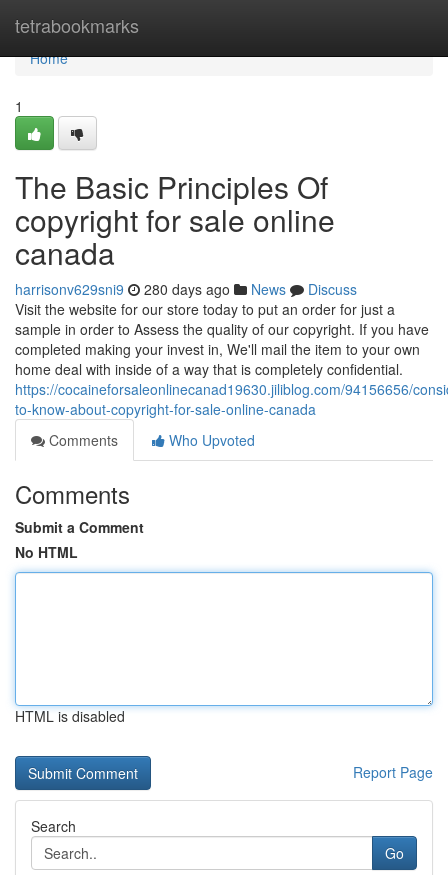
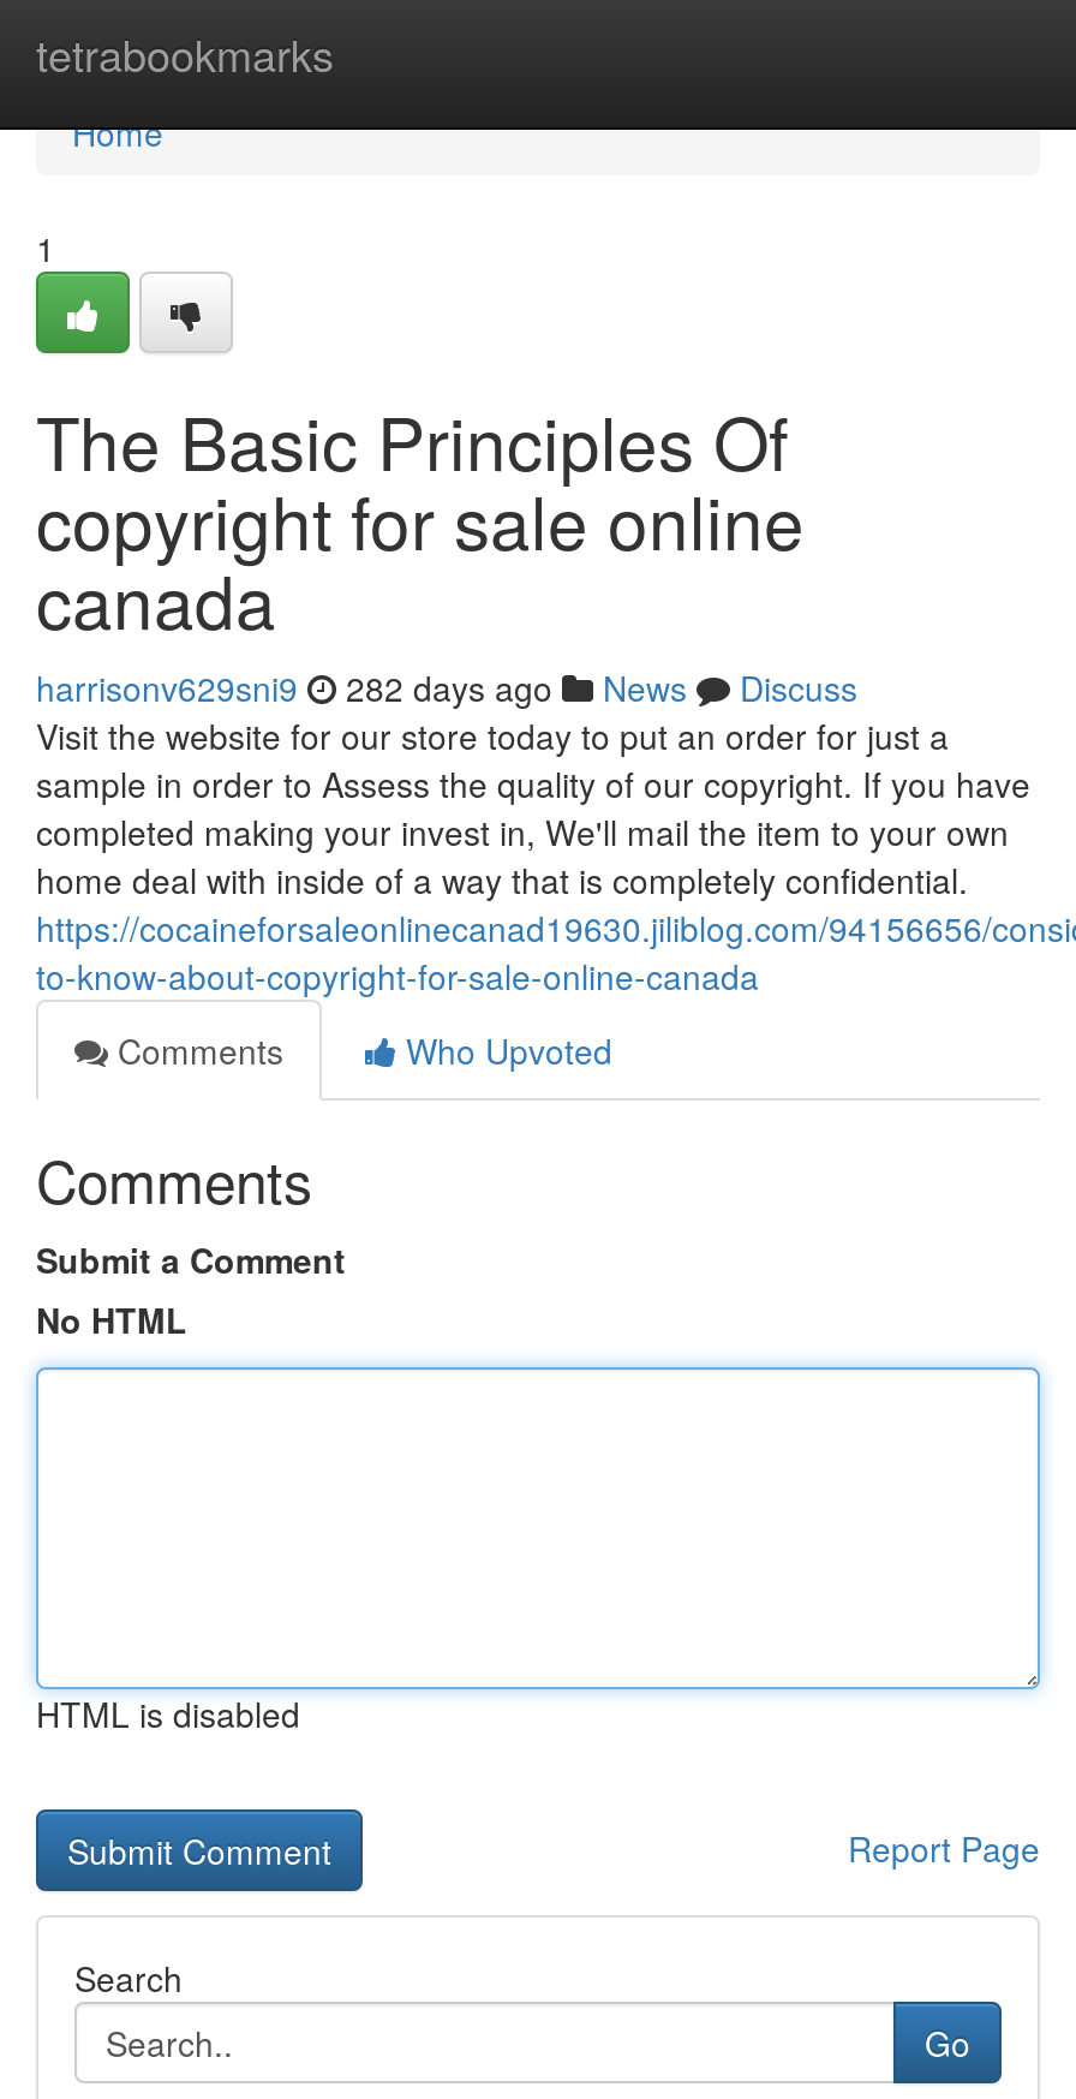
- harrisonv629sni9 280 days ago News Discuss
+ harrisonv629sni9 282 days ago News Discuss
